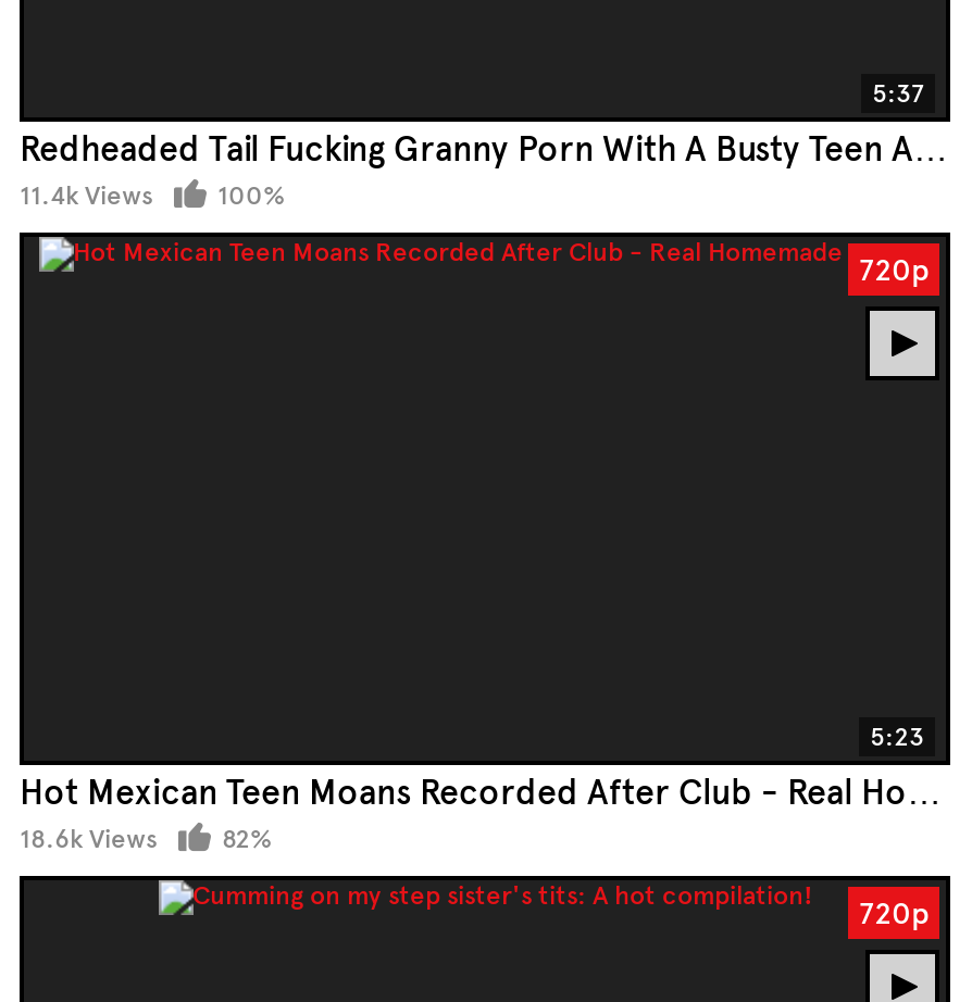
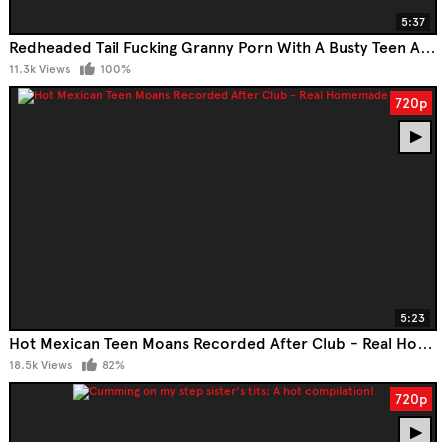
- 11.4k Views
+ 11.3k Views

- 18.6k Views
+ 18.5k Views
